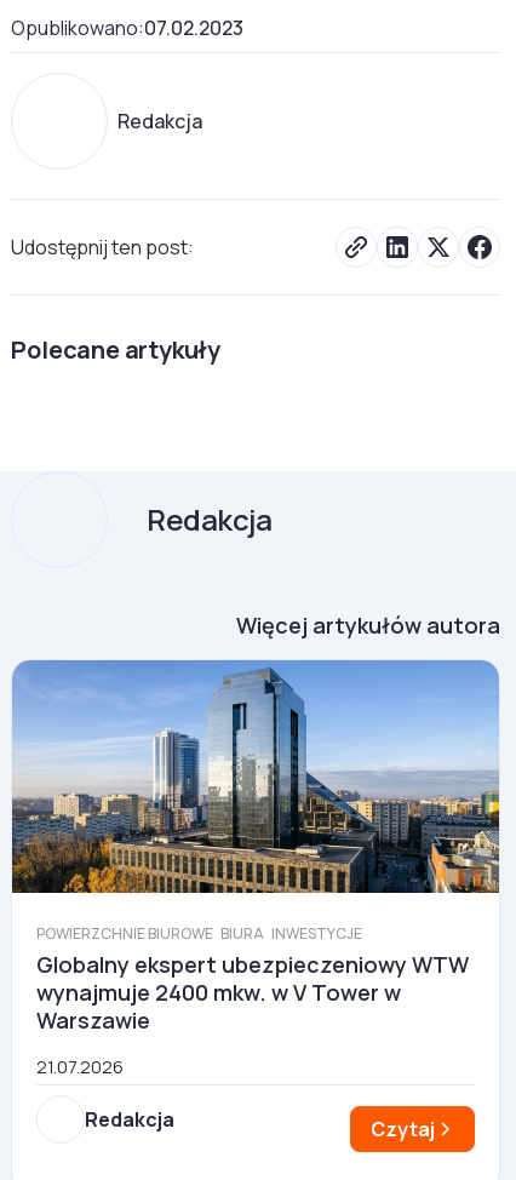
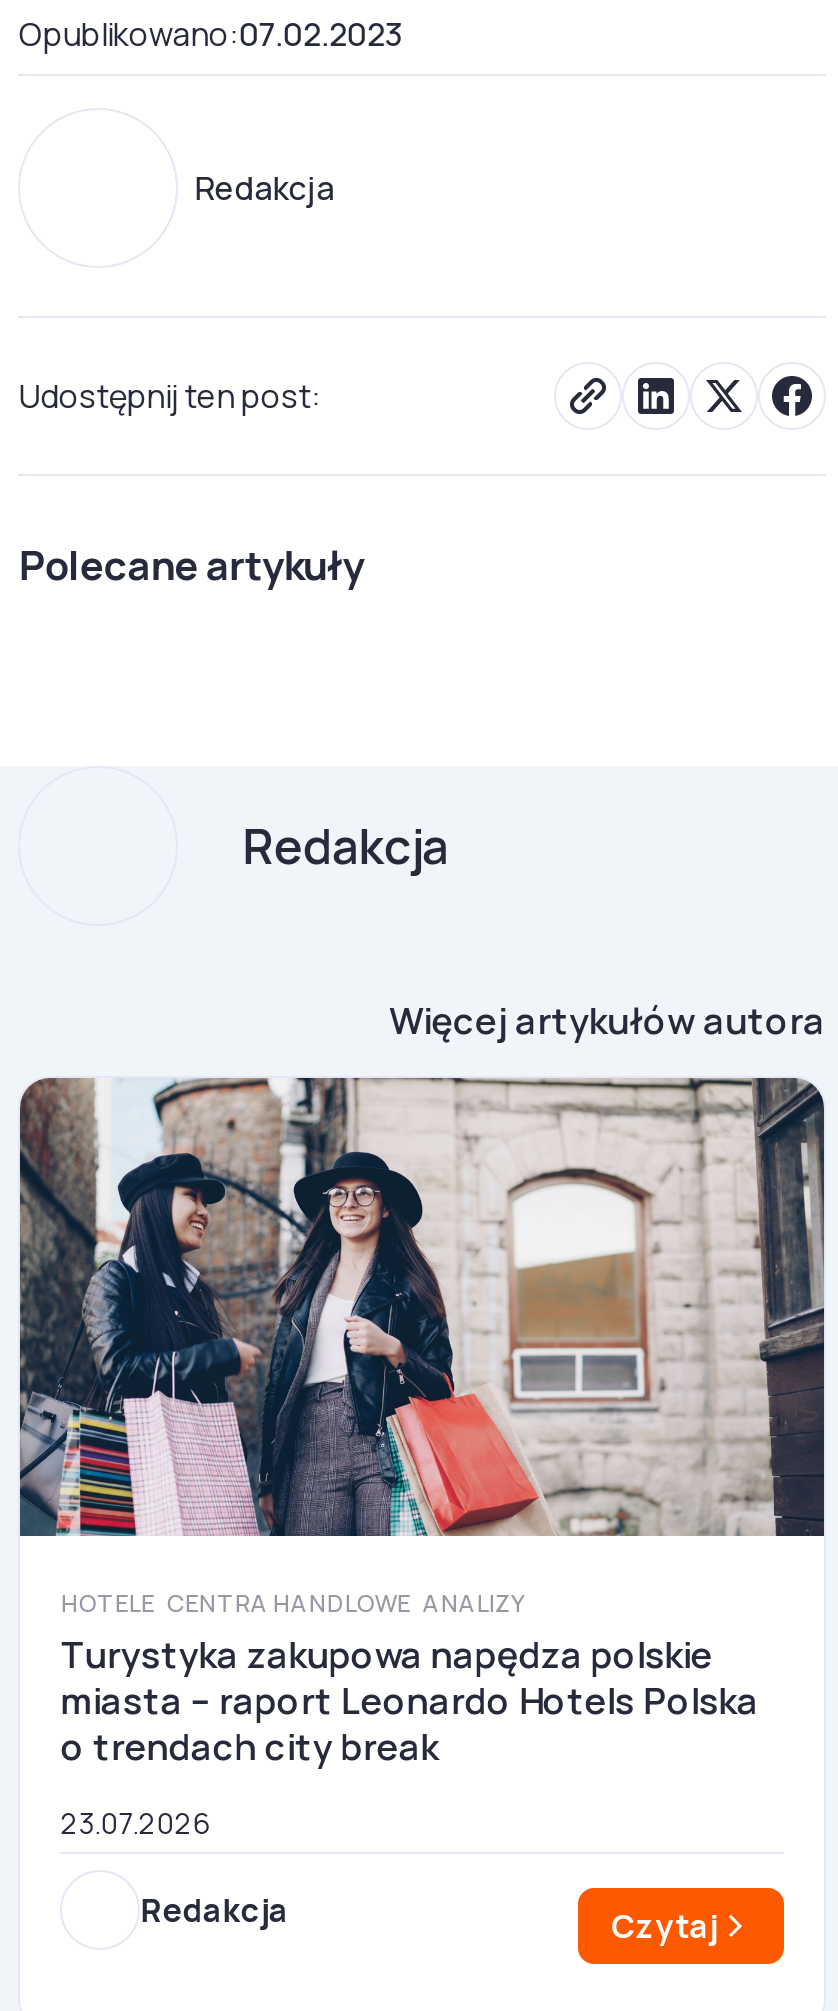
- [image]
- POWIERZCHNIE BIUROWE BIURA INWESTYCJE
- Globalny ekspert ubezpieczeniowy WTW
- wynajmuje 2400 mkw. w V Tower w
- Warszawie
+ [image]
+ HOTELE CENTRA HANDLOWE ANALIZY
+ Turystyka zakupowa napędza polskie
+ miasta – raport Leonardo Hotels Polska
+ o trendach city break

- 21.07.2026
+ 23.07.2026
